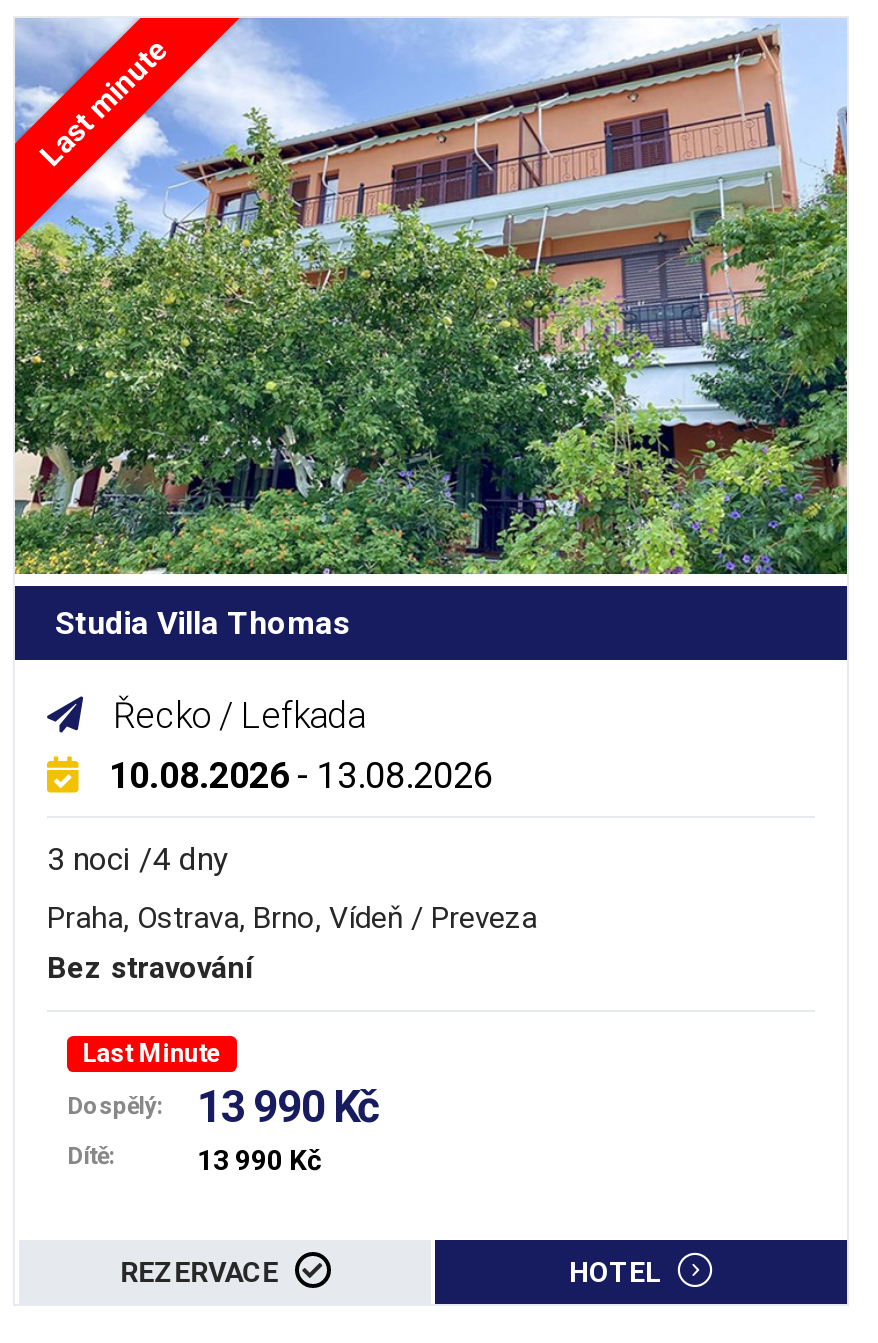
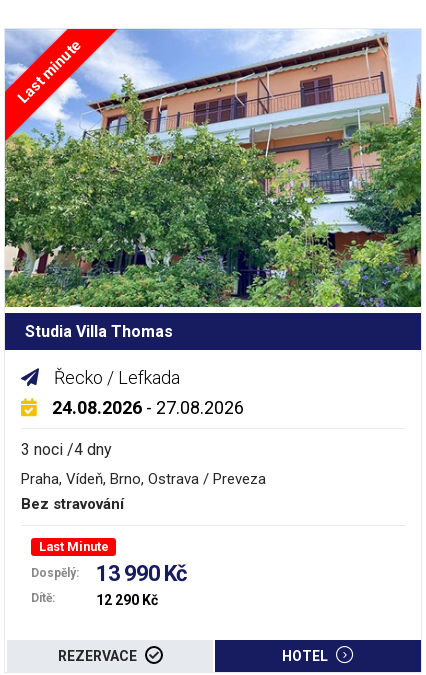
- 10.08.2026 - 13.08.2026
+ 24.08.2026 - 27.08.2026

- Praha, Ostrava, Brno, Vídeň / Preveza
+ Praha, Vídeň, Brno, Ostrava / Preveza

- 13 990 Kč
+ 12 290 Kč
